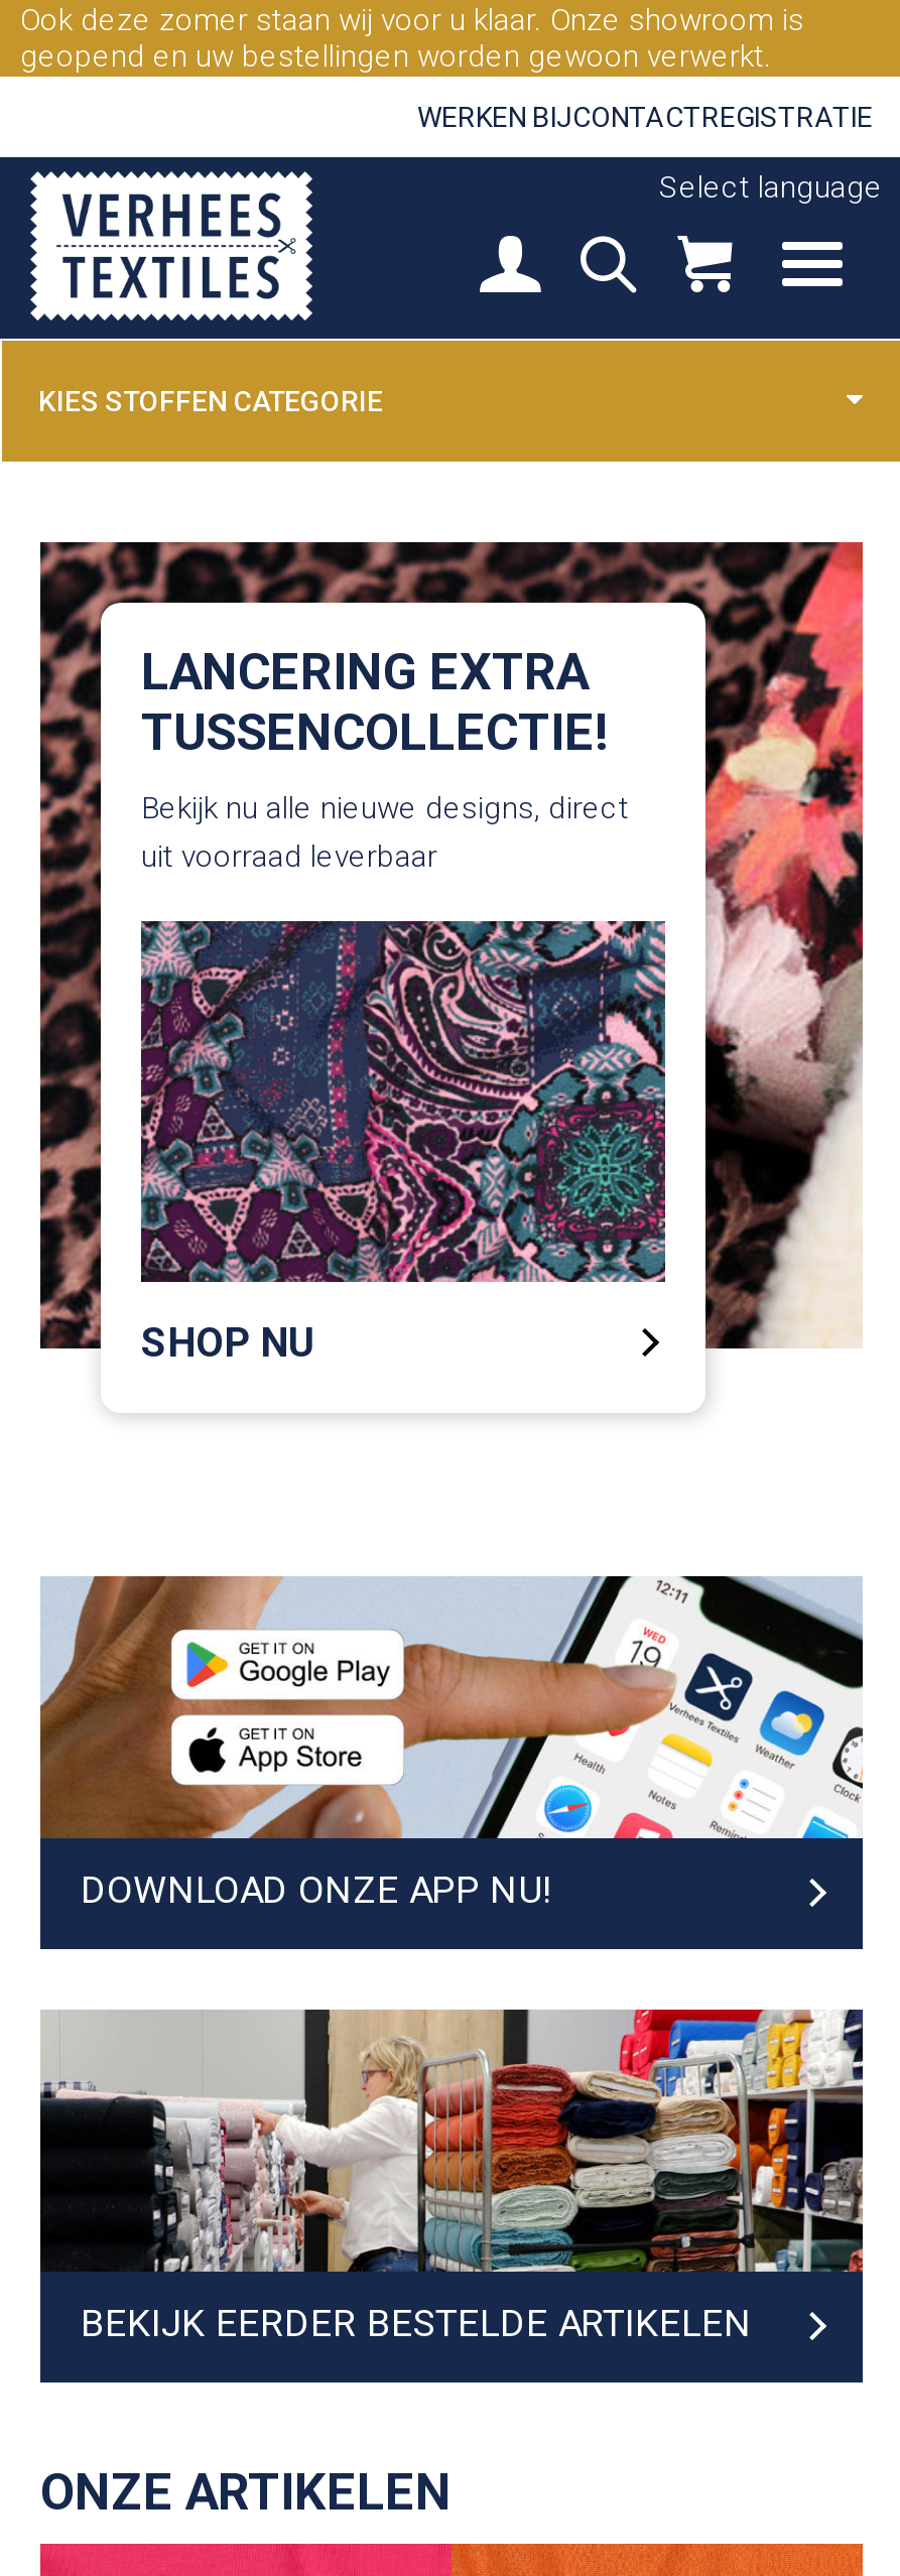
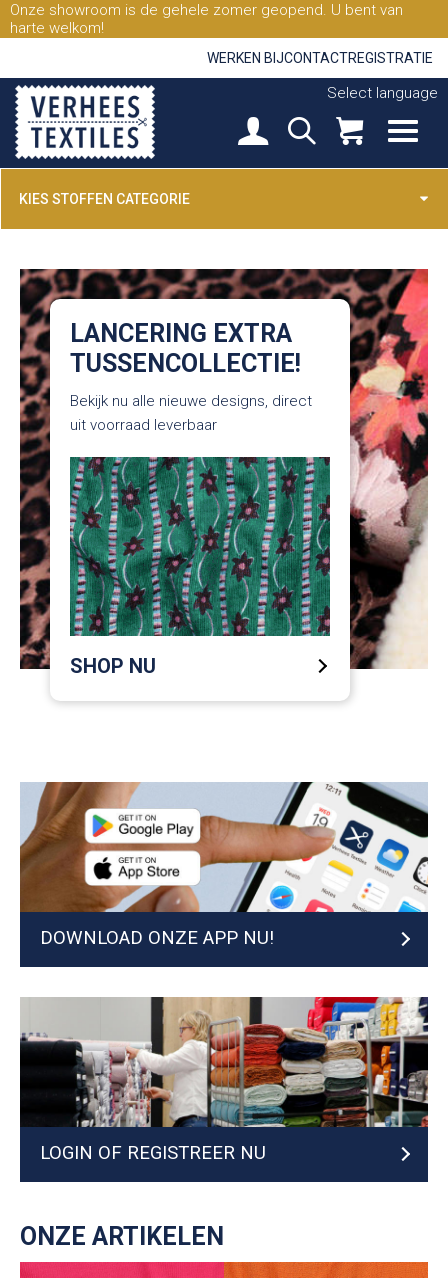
- Ook deze zomer staan wij voor u klaar. Onze showroom is
- geopend en uw bestellingen worden gewoon verwerkt.
+ Onze showroom is de gehele zomer geopend. U bent van
+ harte welkom!

- [image]
+ [image]

- BEKIJK EERDER BESTELDE ARTIKELEN
+ LOGIN OF REGISTREER NU
